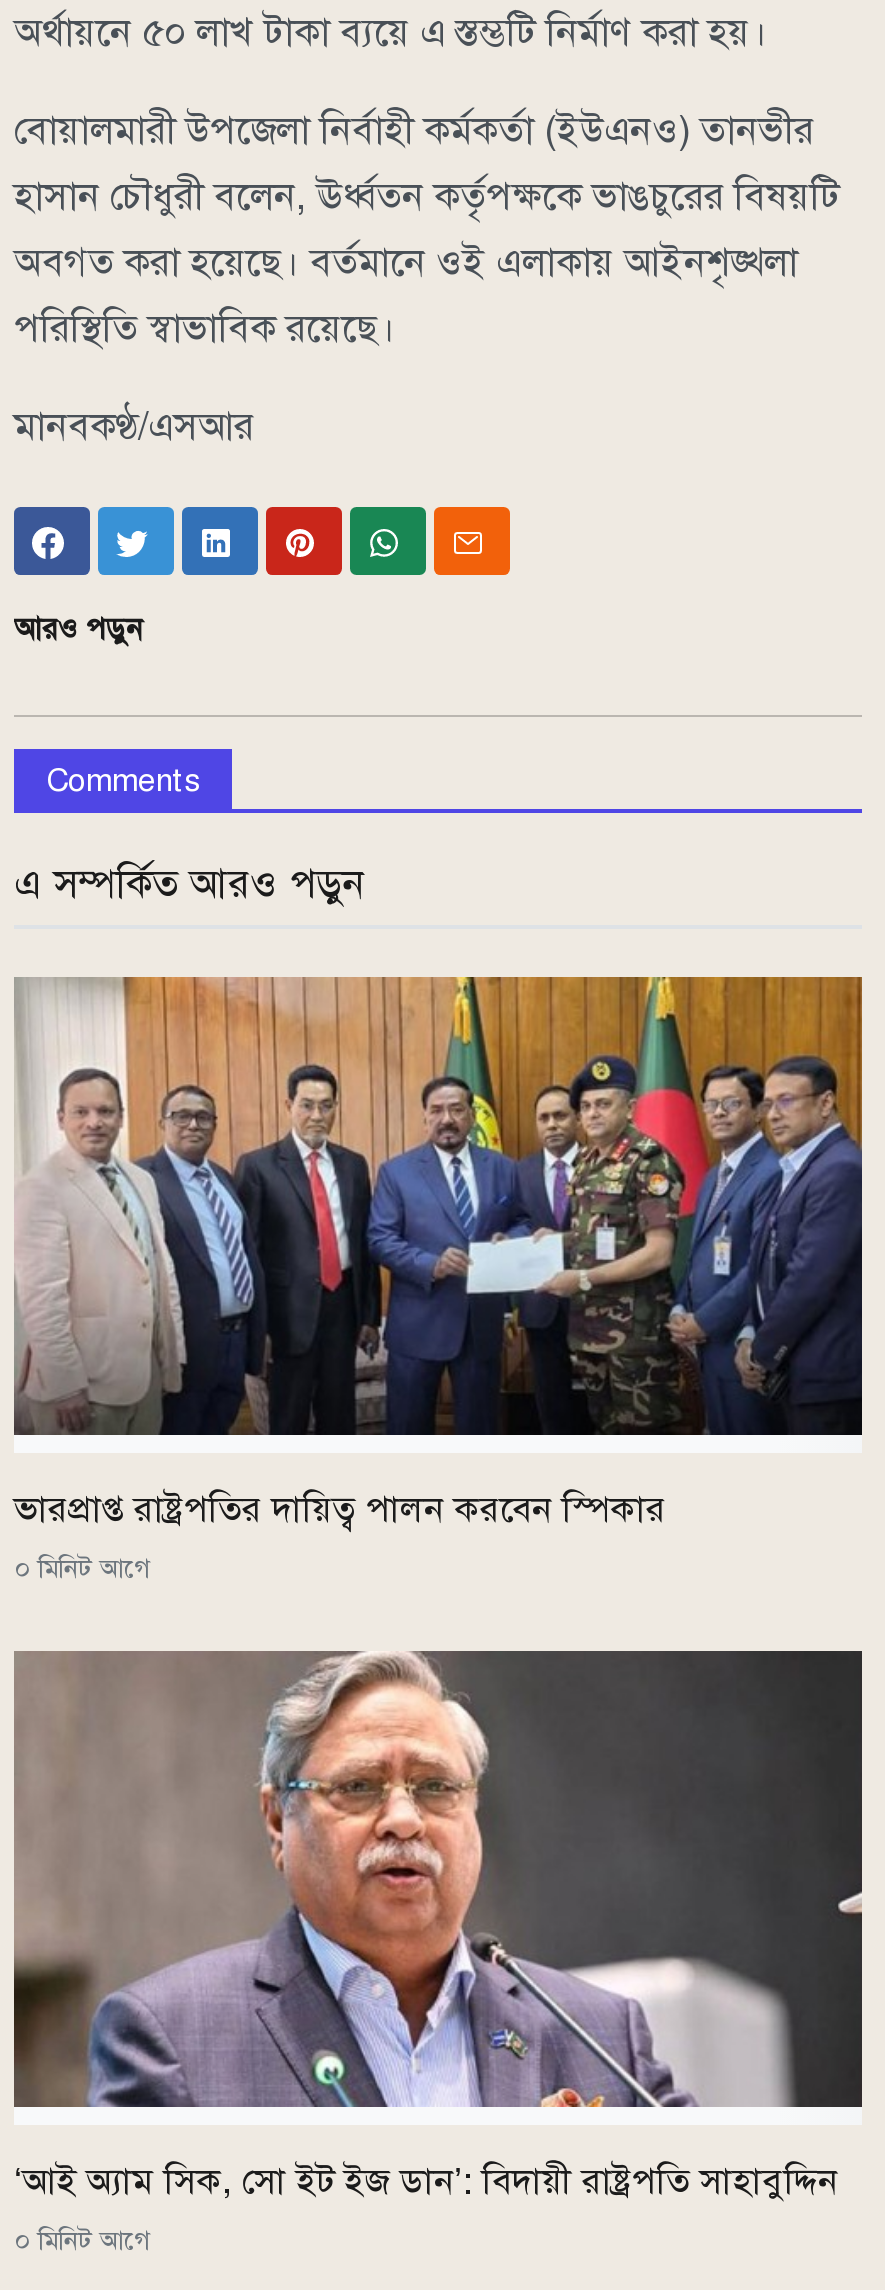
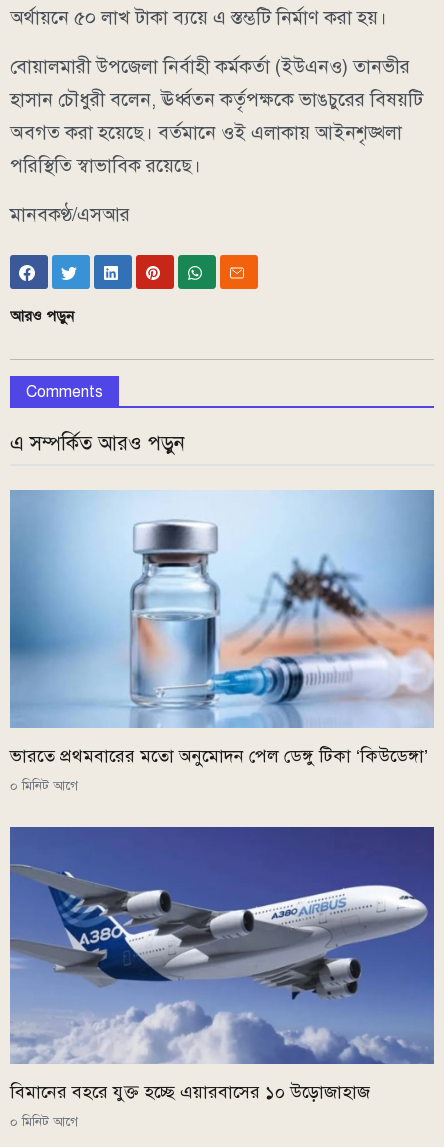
- [image]
- ভারপ্রাপ্ত রাষ্ট্রপতির দায়িত্ব পালন করবেন স্পিকার
+ [image]
+ ভারতে প্রথমবারের মতো অনুমোদন পেল ডেঙ্গু টিকা ‘কিউডেঙ্গা’

- [image]
- ‘আই অ্যাম সিক, সো ইট ইজ ডান’: বিদায়ী রাষ্ট্রপতি সাহাবুদ্দিন
+ [image]
+ বিমানের বহরে যুক্ত হচ্ছে এয়ারবাসের ১০ উড়োজাহাজ
